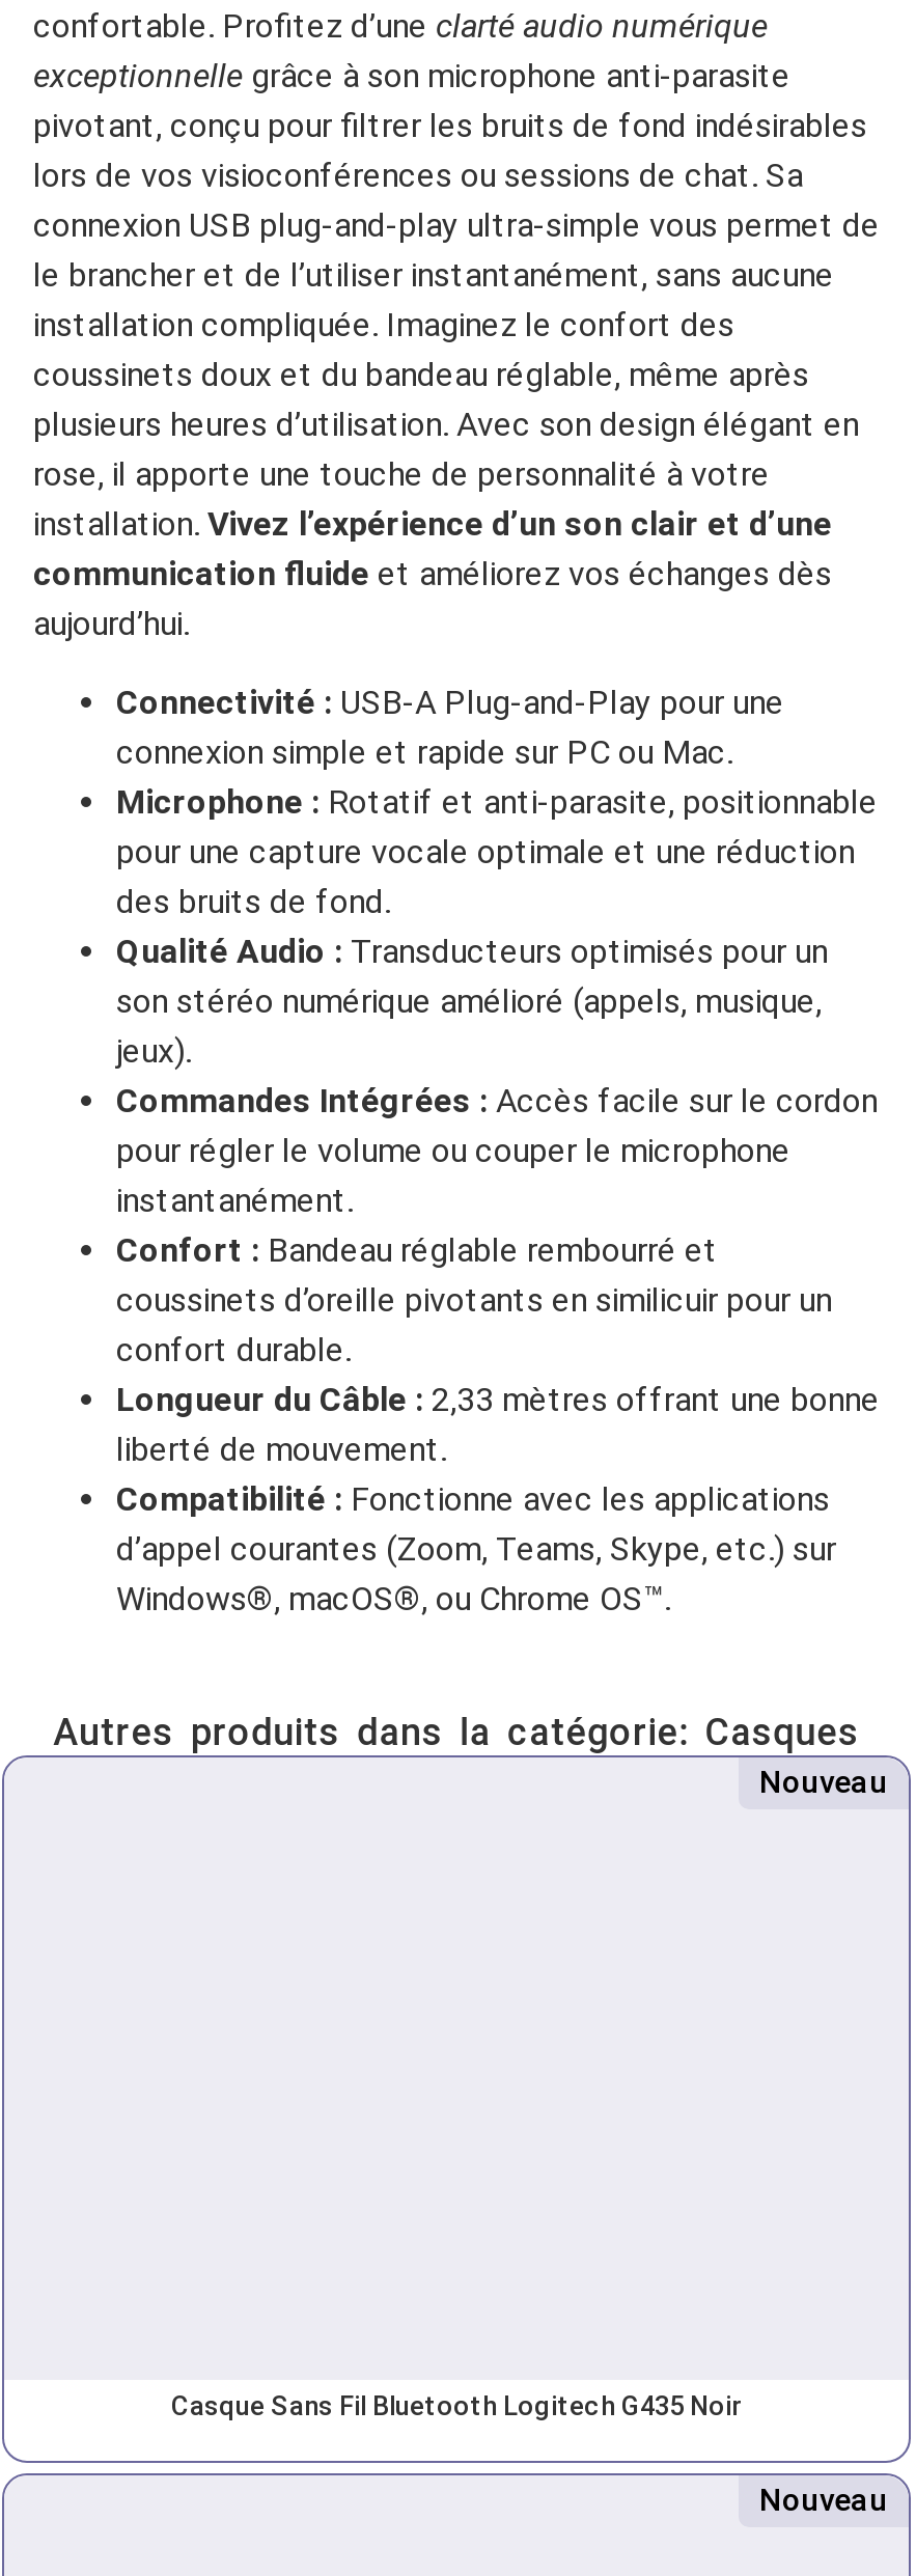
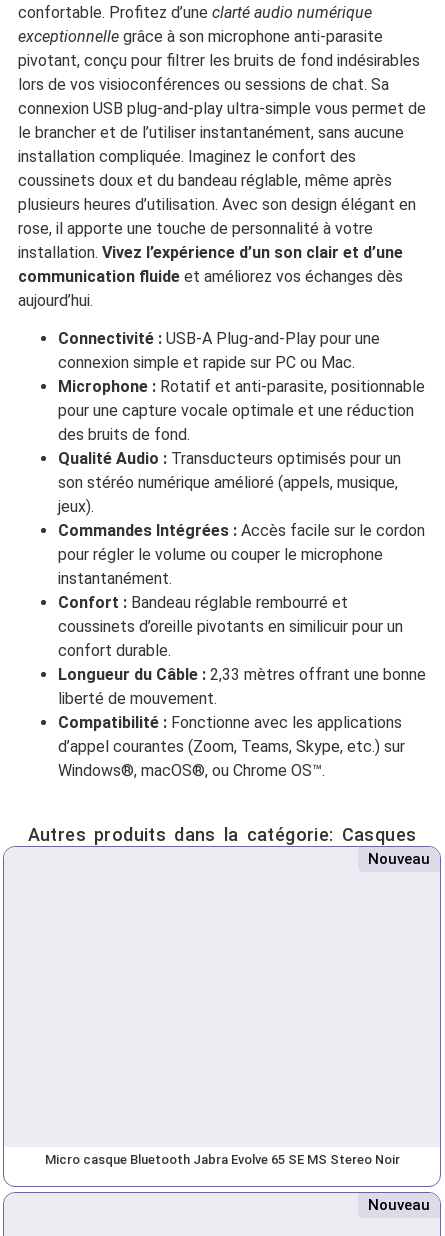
- Casque Sans Fil Bluetooth Logitech G435 Noir
+ Micro casque Bluetooth Jabra Evolve 65 SE MS Stereo Noir
